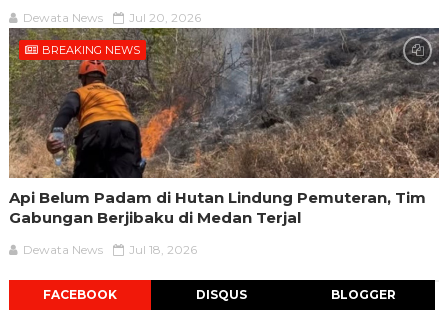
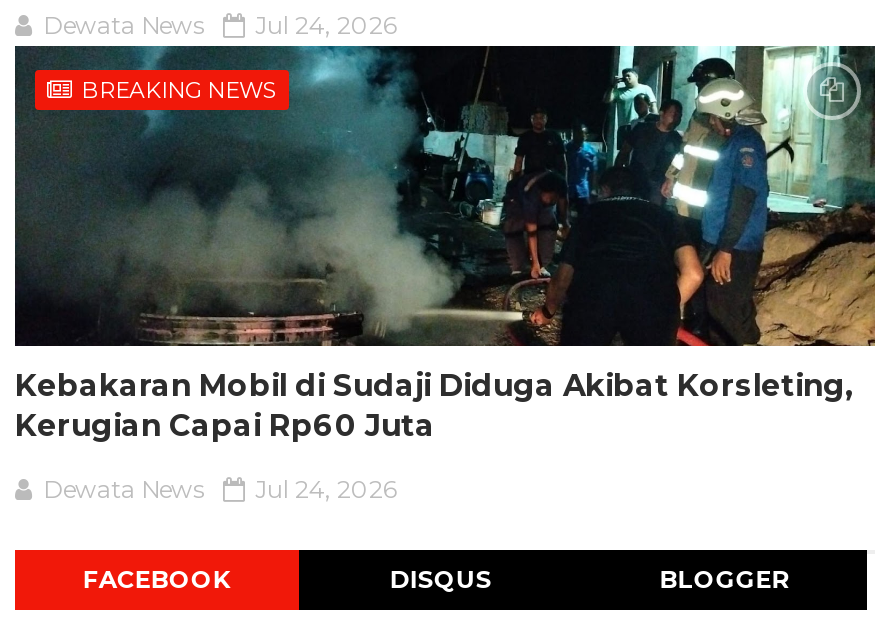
- Dewata News Jul 20, 2026
+ Dewata News Jul 24, 2026

- [image]
- Api Belum Padam di Hutan Lindung Pemuteran, Tim
- Gabungan Berjibaku di Medan Terjal
+ [image]
+ Kebakaran Mobil di Sudaji Diduga Akibat Korsleting,
+ Kerugian Capai Rp60 Juta

- Dewata News Jul 18, 2026
+ Dewata News Jul 24, 2026
